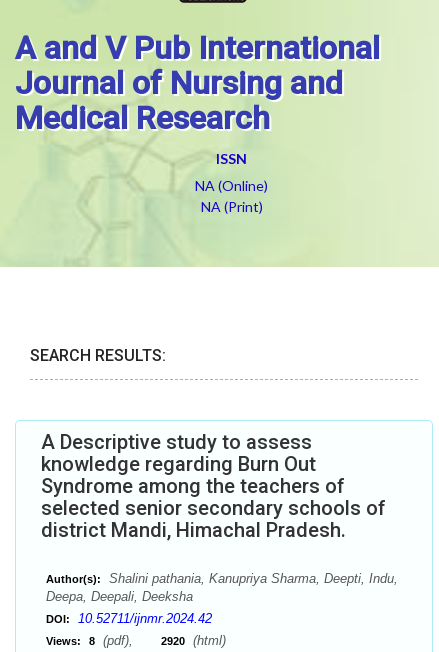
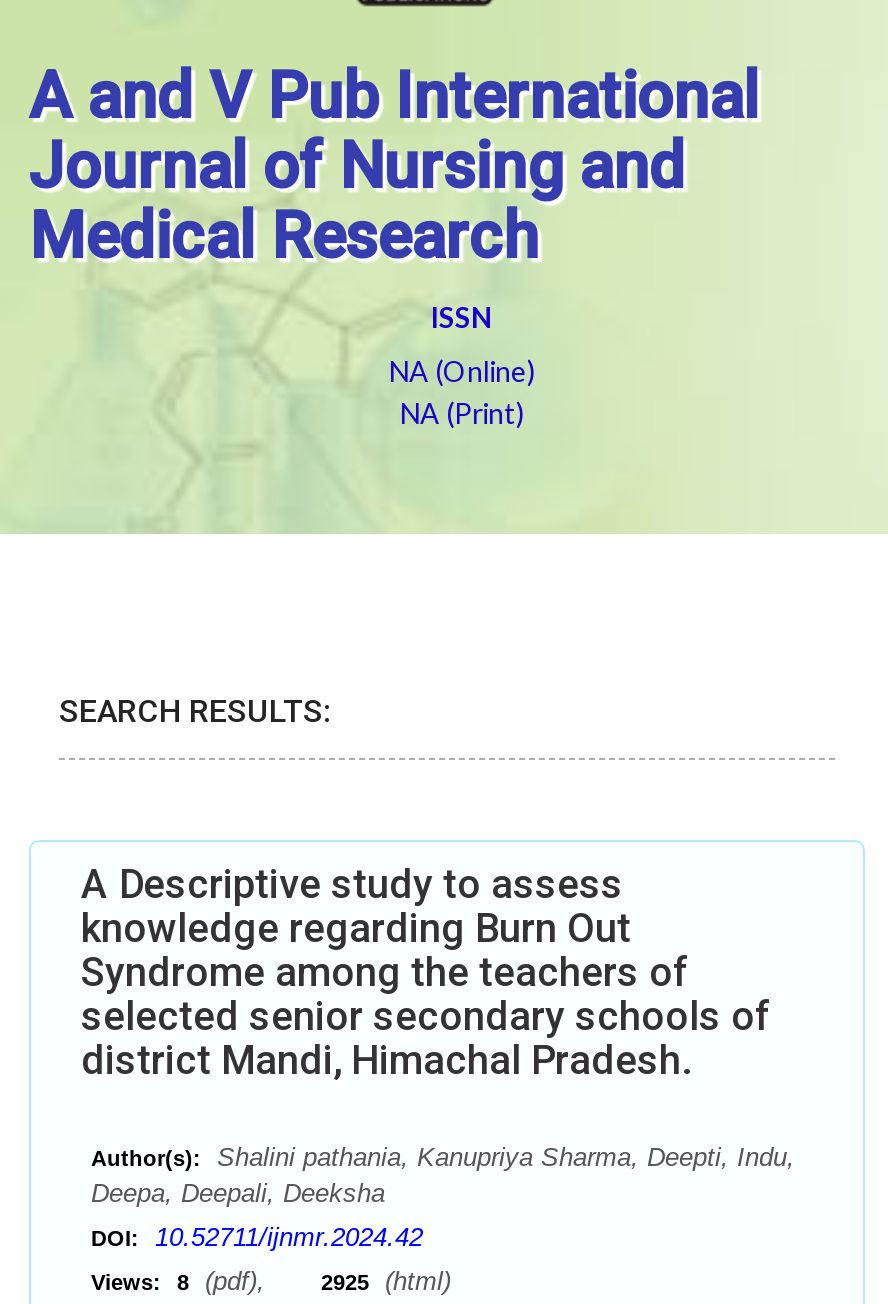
- Views: 8 (pdf), 2920 (html)
+ Views: 8 (pdf), 2925 (html)
